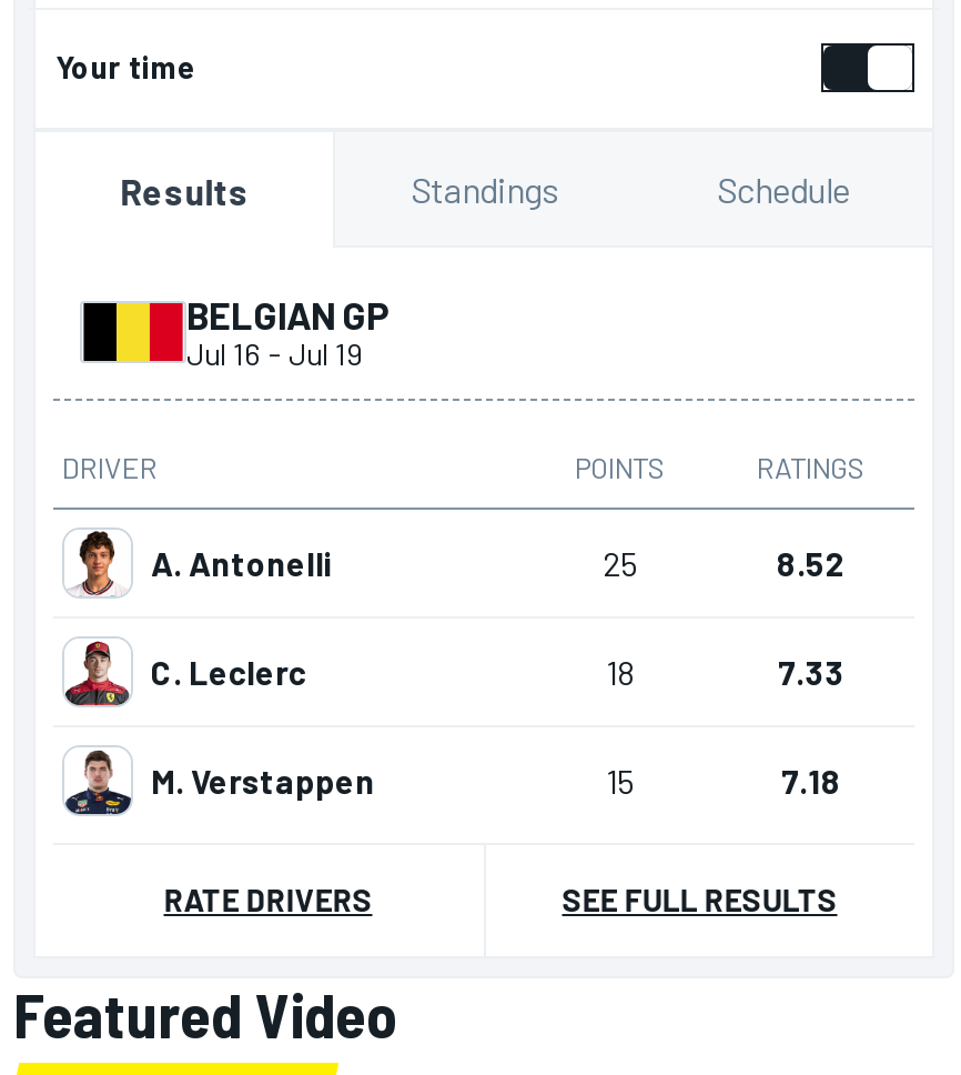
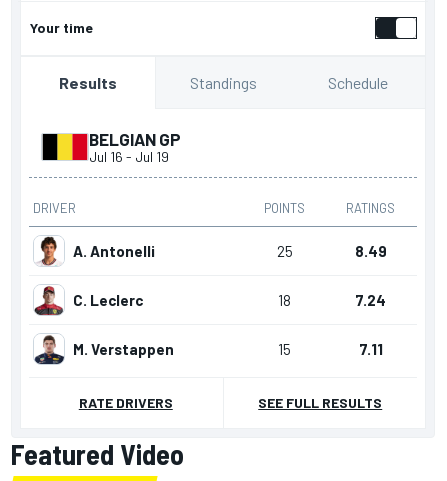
- 8.52
+ 8.49

- 7.33
+ 7.24

- 7.18
+ 7.11
